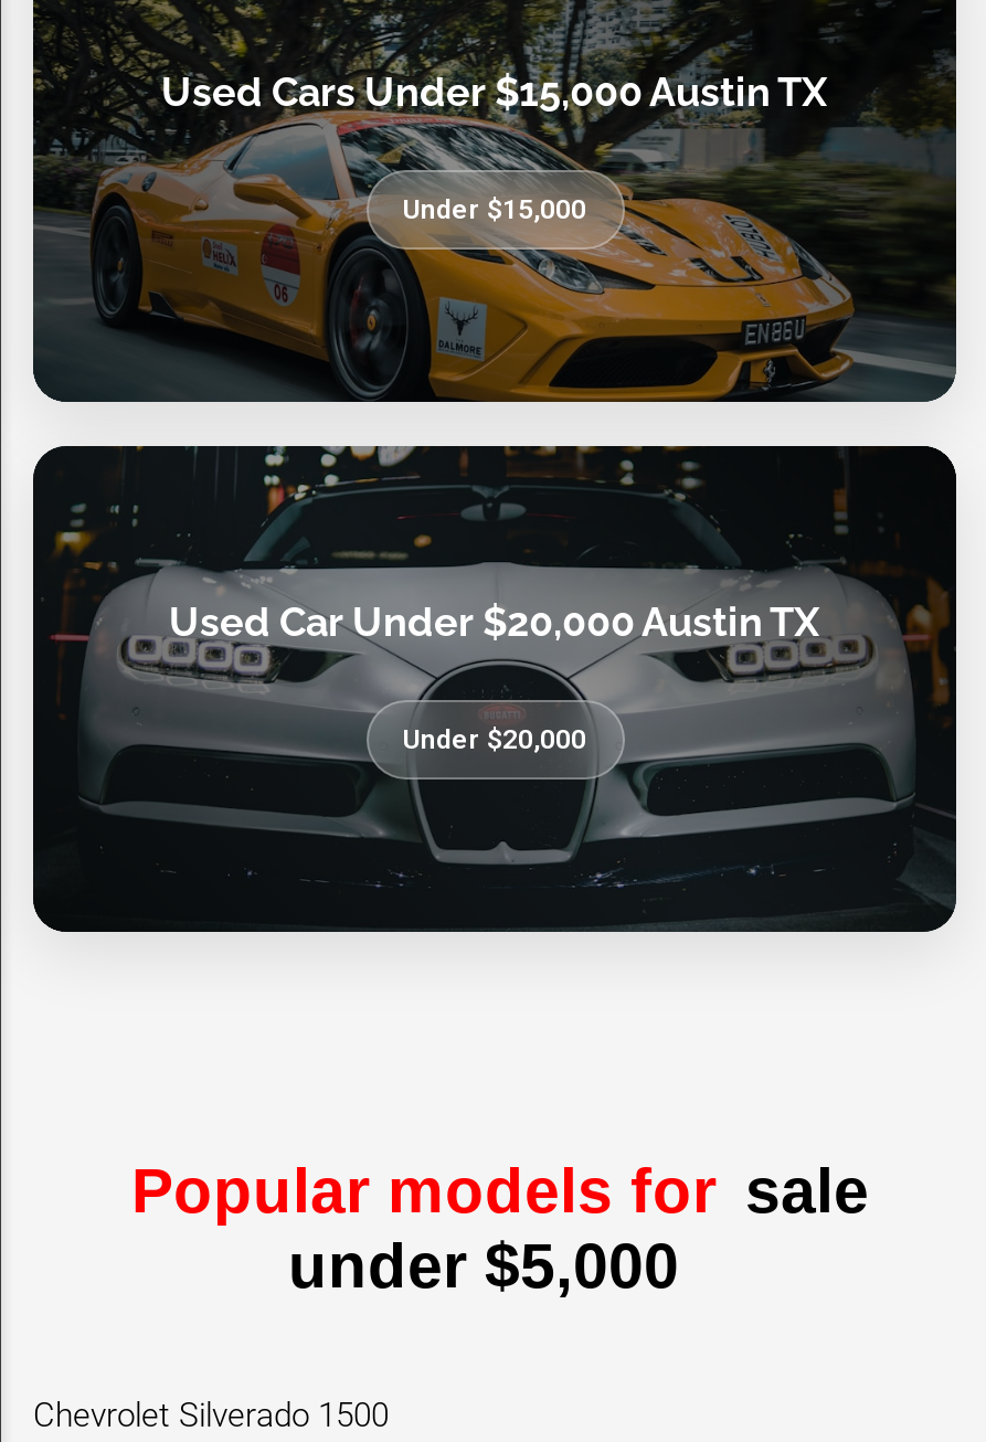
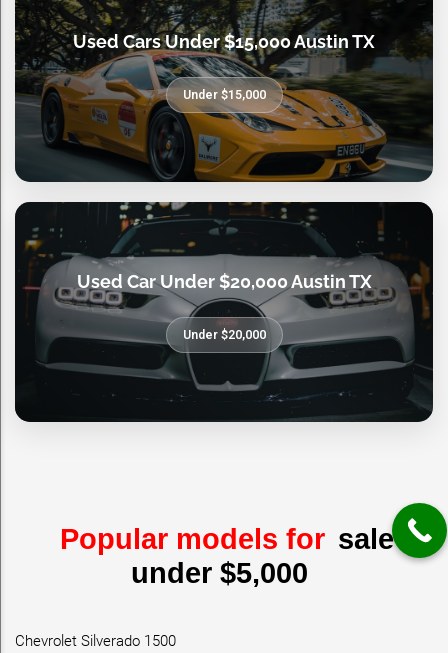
+ [image]
